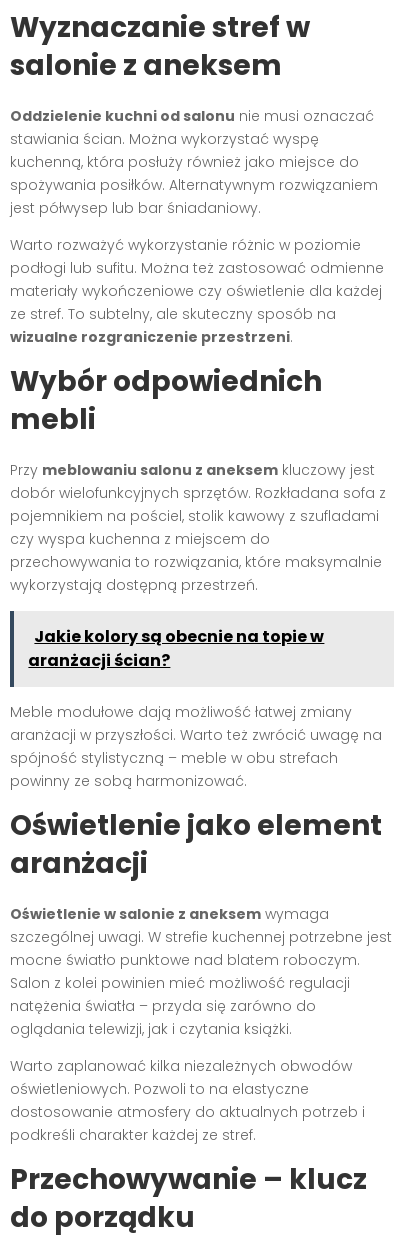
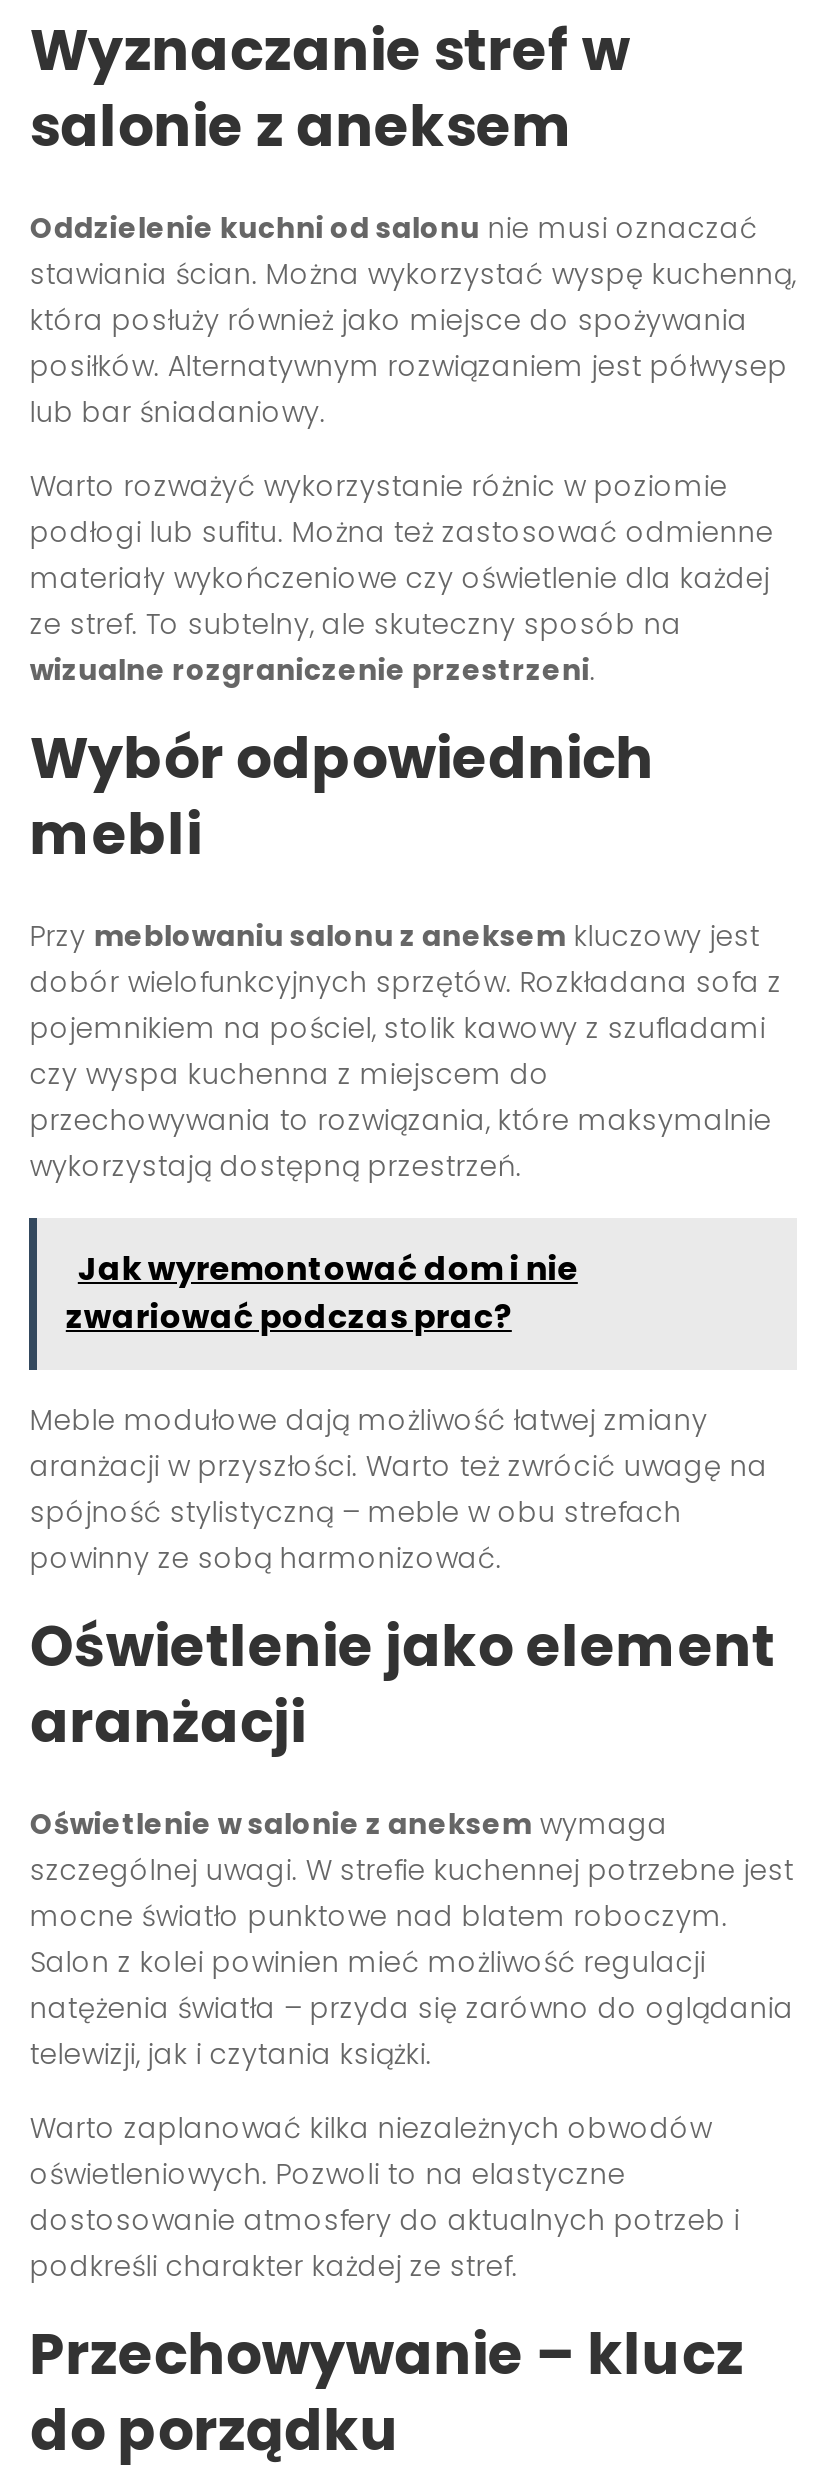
- Jakie kolory są obecnie na topie w
- aranżacji ścian?
+ Jak wyremontować dom i nie
+ zwariować podczas prac?
